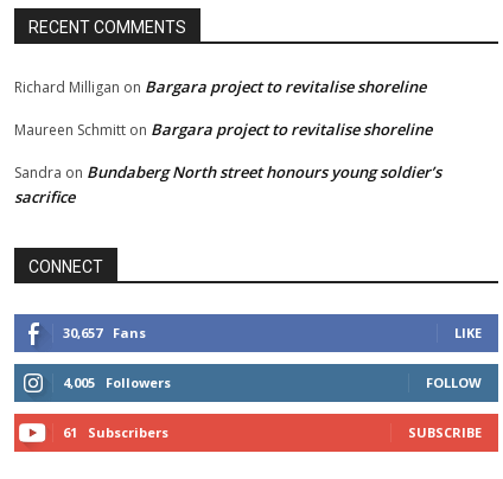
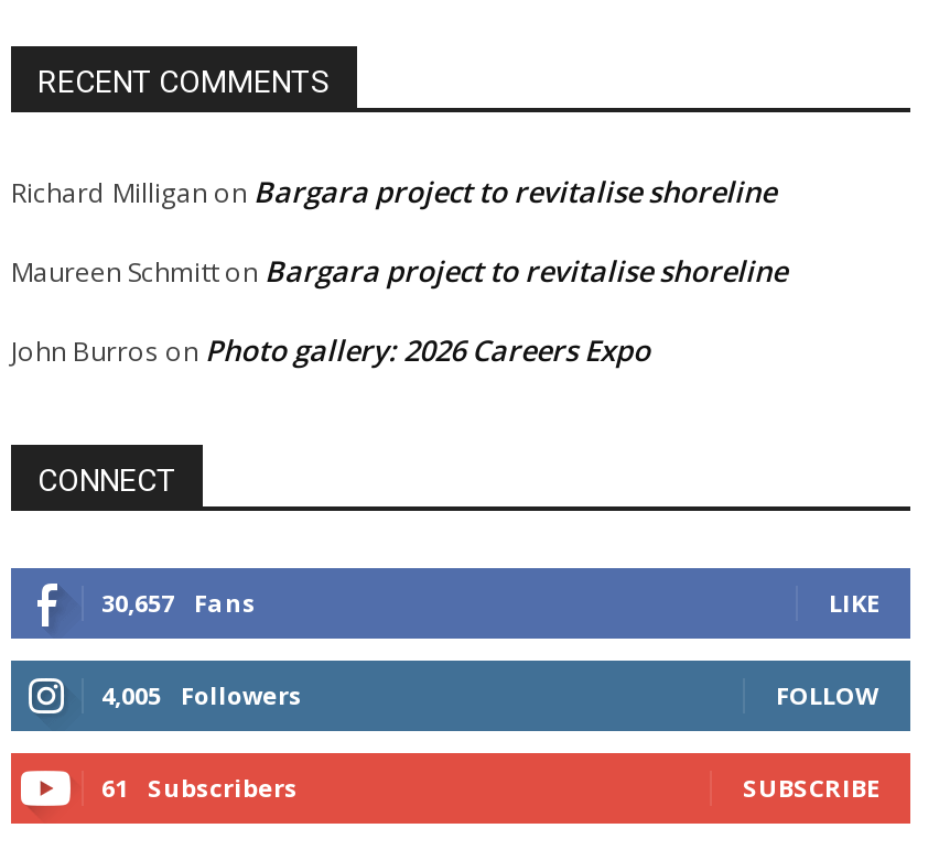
- Sandra on Bundaberg North street honours young soldier’s
- sacrifice
+ John Burros on Photo gallery: 2026 Careers Expo
